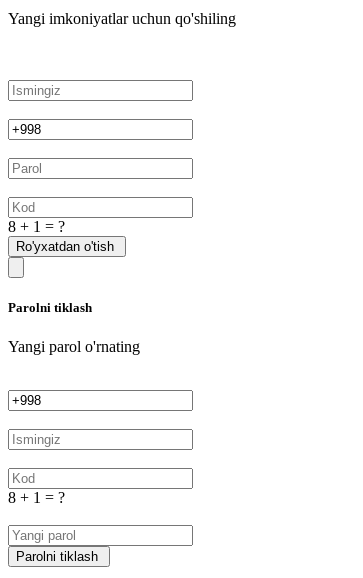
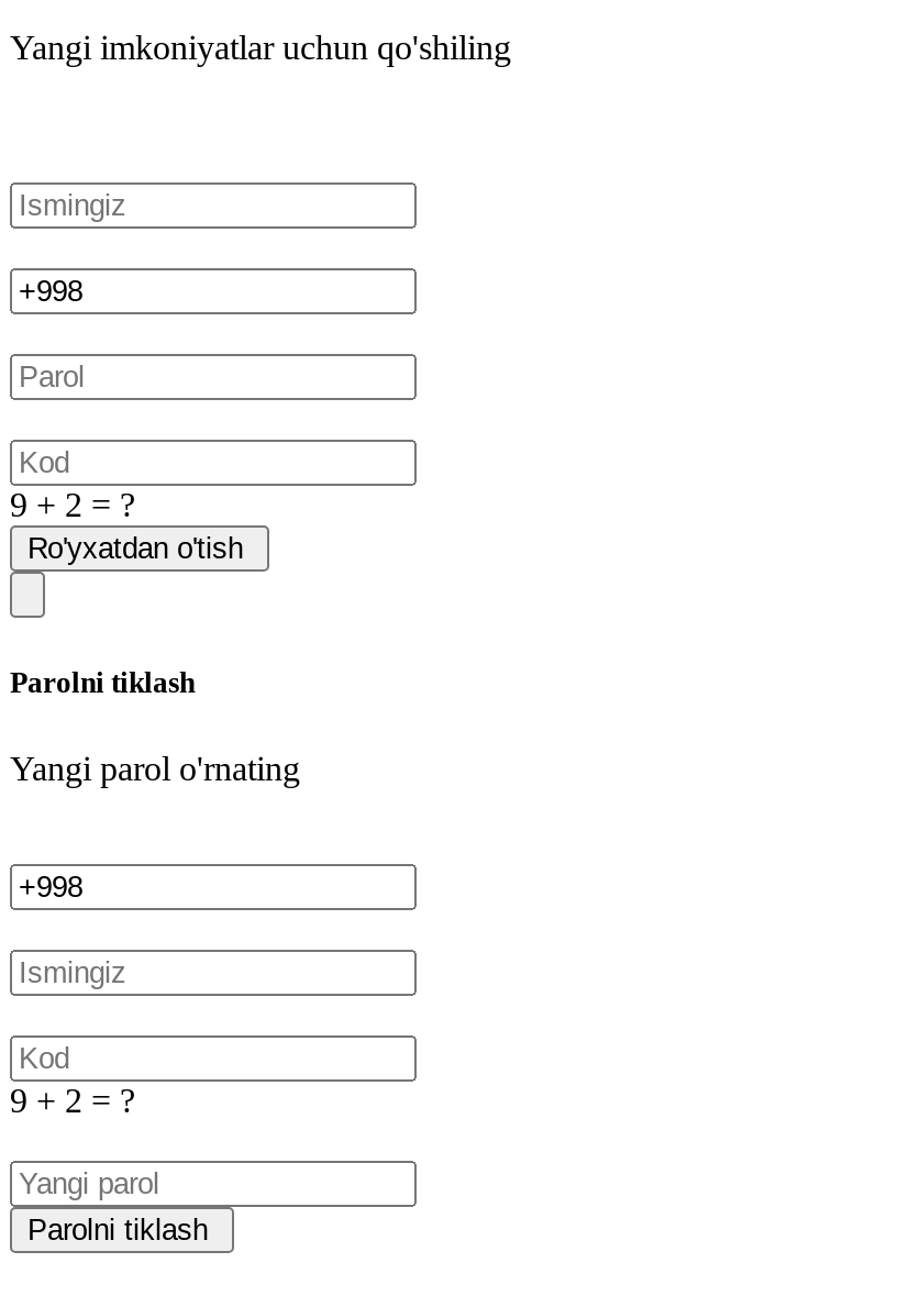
- 8 + 1 = ?
+ 9 + 2 = ?

- 8 + 1 = ?
+ 9 + 2 = ?
